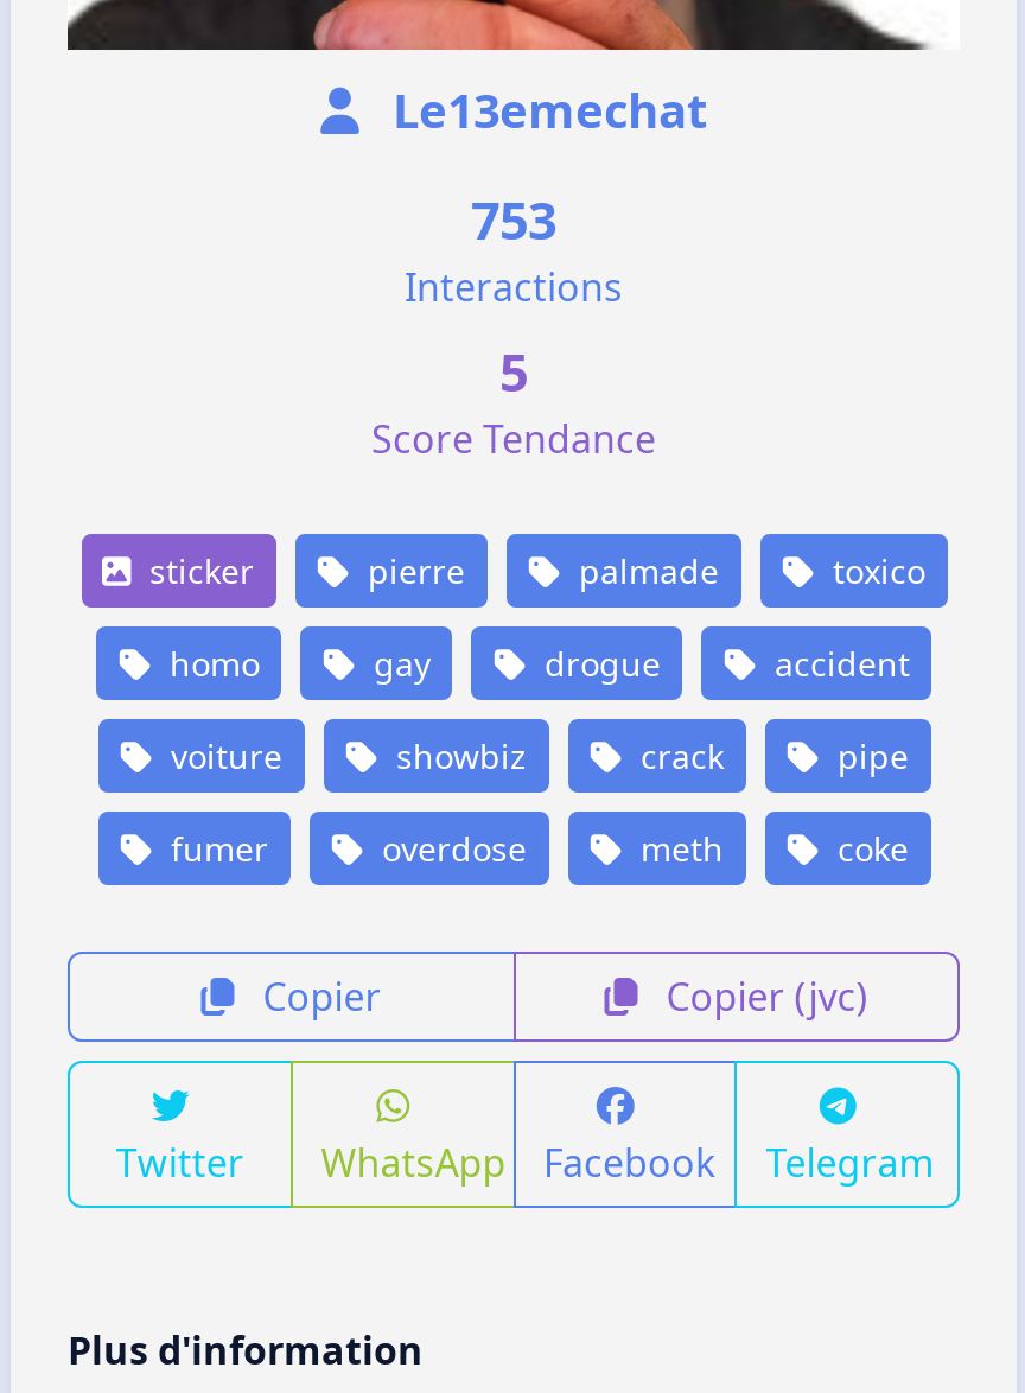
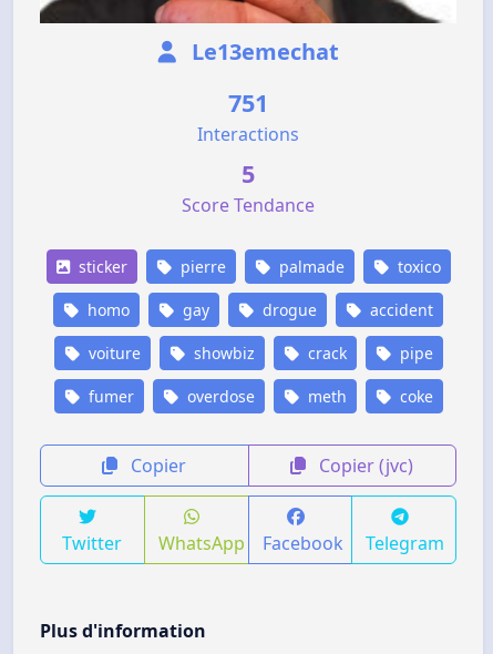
- 753
+ 751
